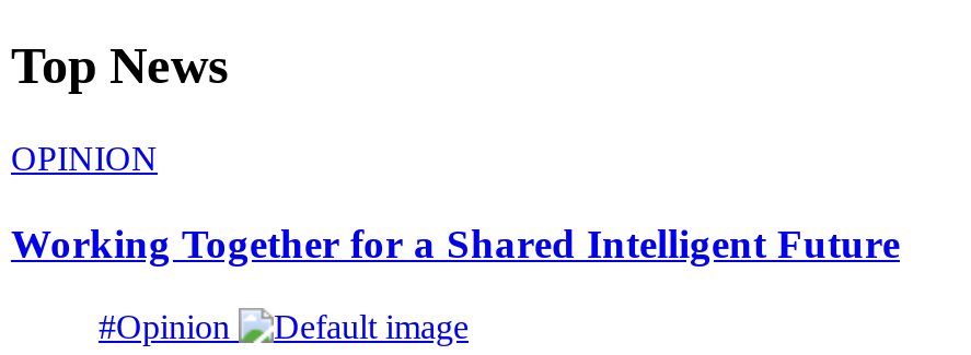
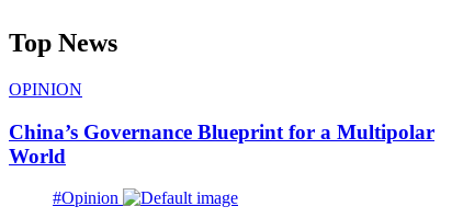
- Working Together for a Shared Intelligent Future
+ China’s Governance Blueprint for a Multipolar
+ World
